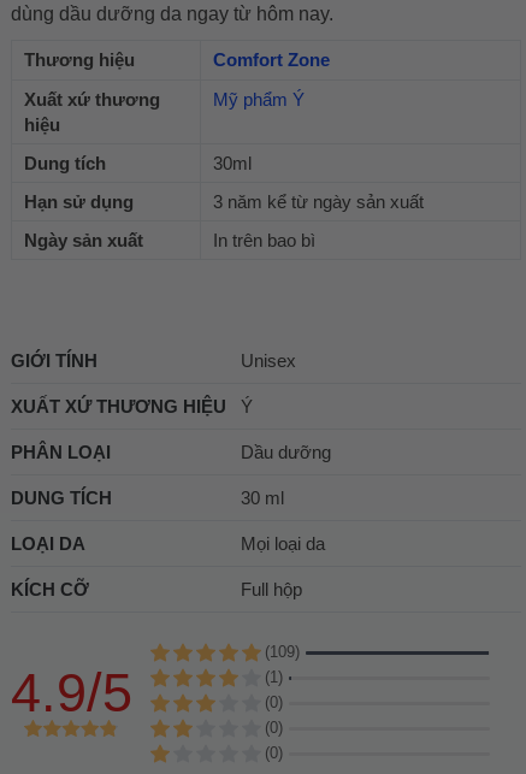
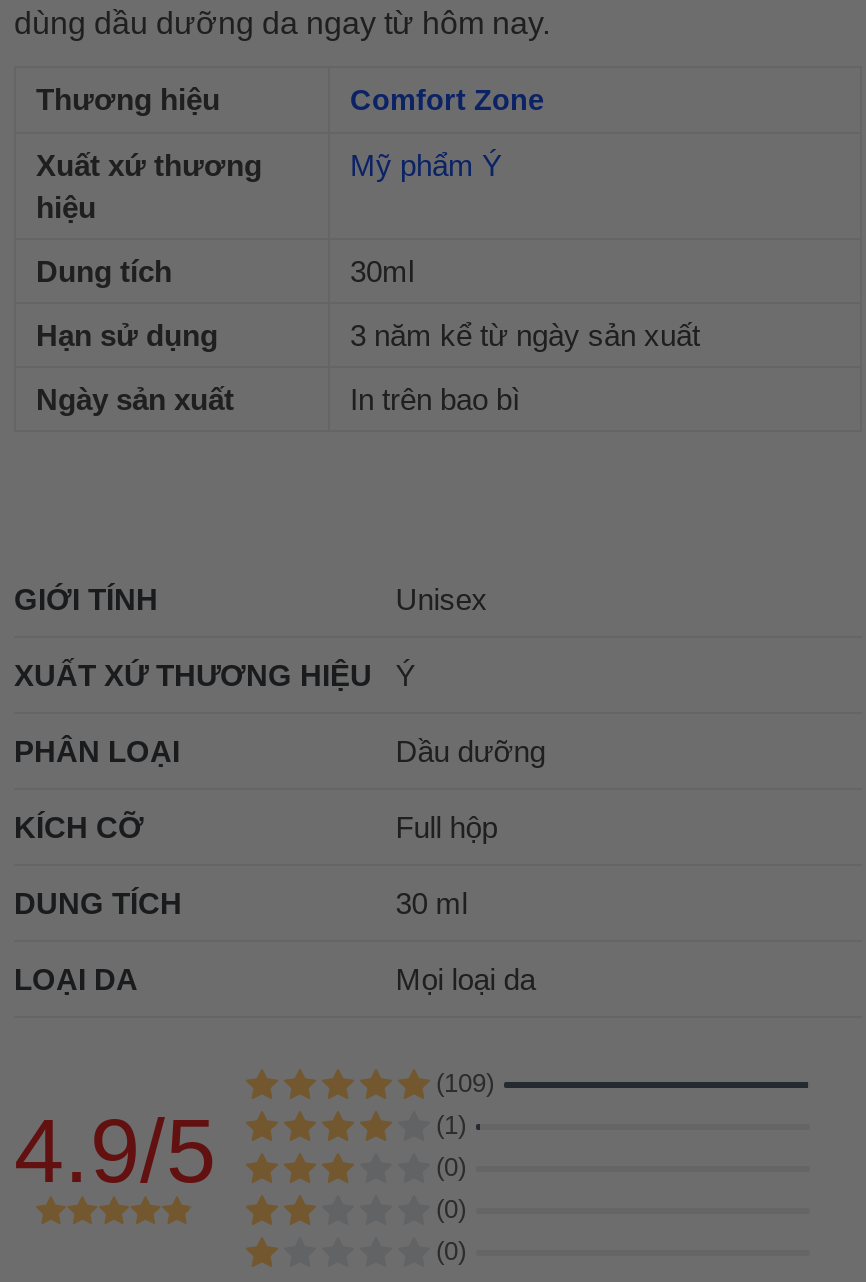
moved down: DUNG TÍCH | 30 ml | LOẠI DA | Mọi loại da

moved up: KÍCH CỠ | Full hộp
